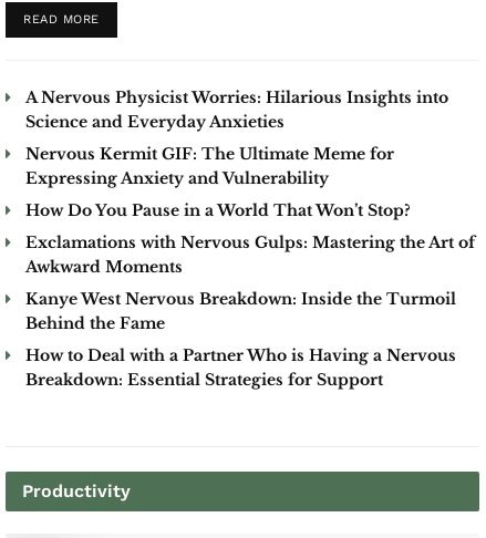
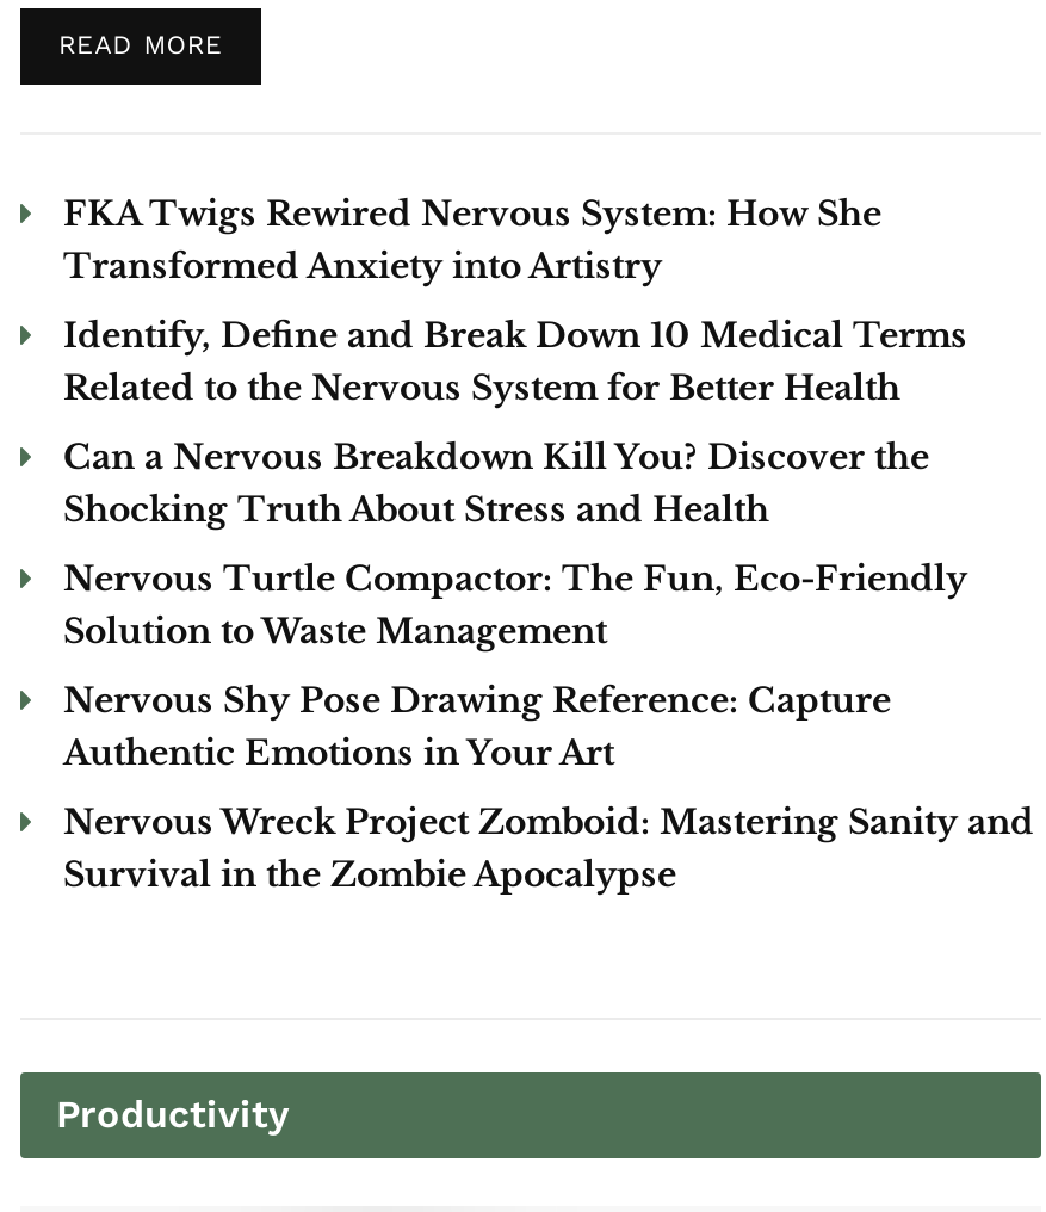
- A Nervous Physicist Worries: Hilarious Insights into
- Science and Everyday Anxieties
+ FKA Twigs Rewired Nervous System: How She
+ Transformed Anxiety into Artistry

- Nervous Kermit GIF: The Ultimate Meme for
- Expressing Anxiety and Vulnerability
+ Identify, Define and Break Down 10 Medical Terms
+ Related to the Nervous System for Better Health

- How Do You Pause in a World That Won’t Stop?
+ Can a Nervous Breakdown Kill You? Discover the
+ Shocking Truth About Stress and Health

- Exclamations with Nervous Gulps: Mastering the Art of
- Awkward Moments
+ Nervous Turtle Compactor: The Fun, Eco-Friendly
+ Solution to Waste Management

- Kanye West Nervous Breakdown: Inside the Turmoil
- Behind the Fame
+ Nervous Shy Pose Drawing Reference: Capture
+ Authentic Emotions in Your Art

- How to Deal with a Partner Who is Having a Nervous
- Breakdown: Essential Strategies for Support
+ Nervous Wreck Project Zomboid: Mastering Sanity and
+ Survival in the Zombie Apocalypse
